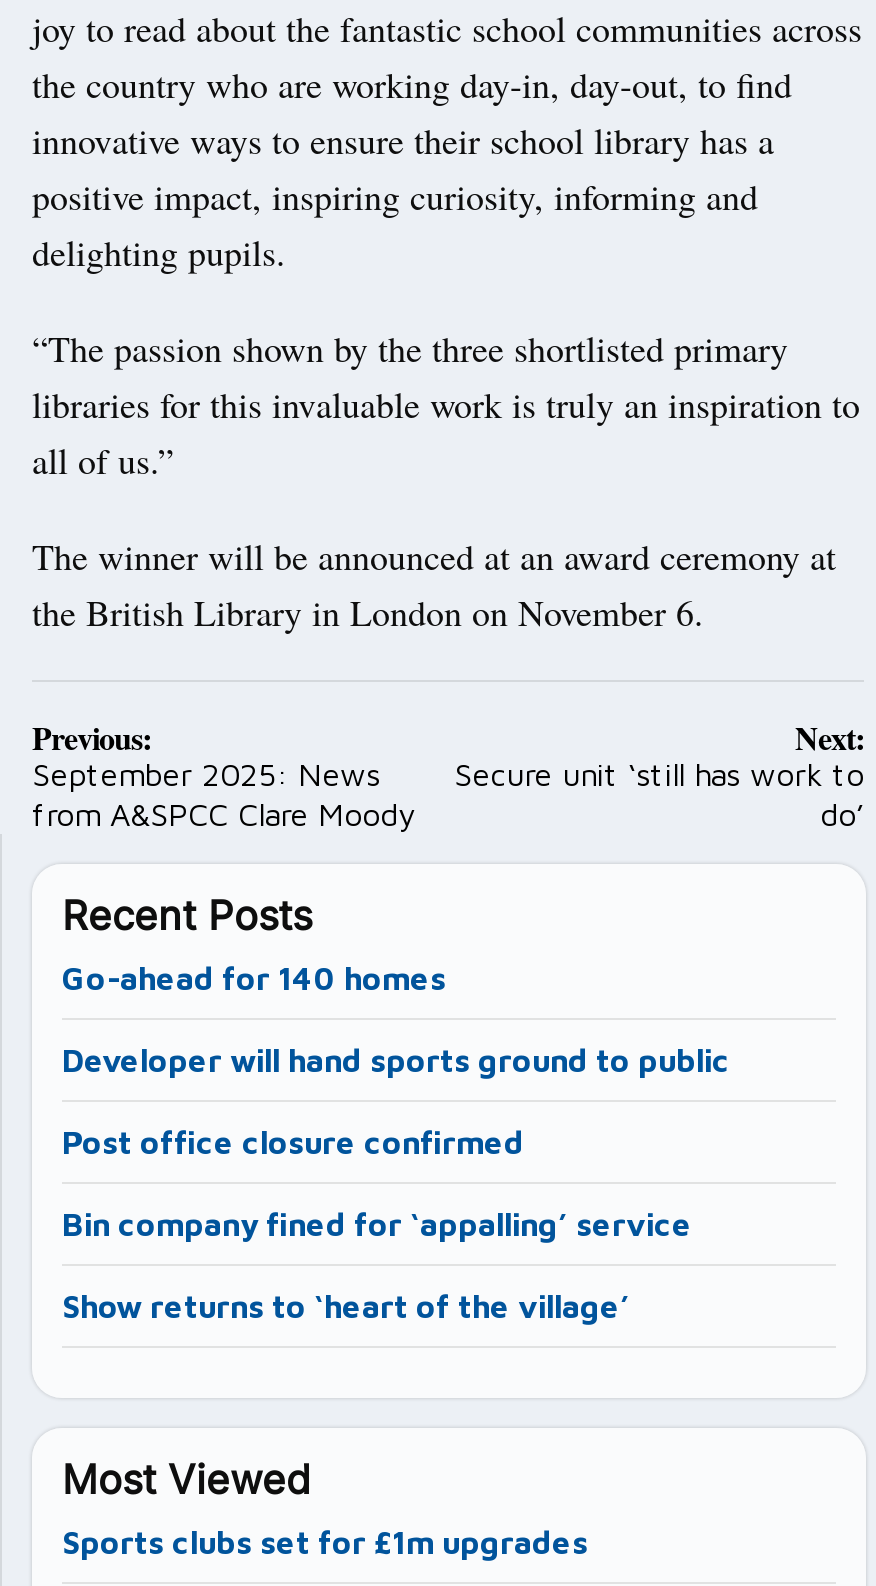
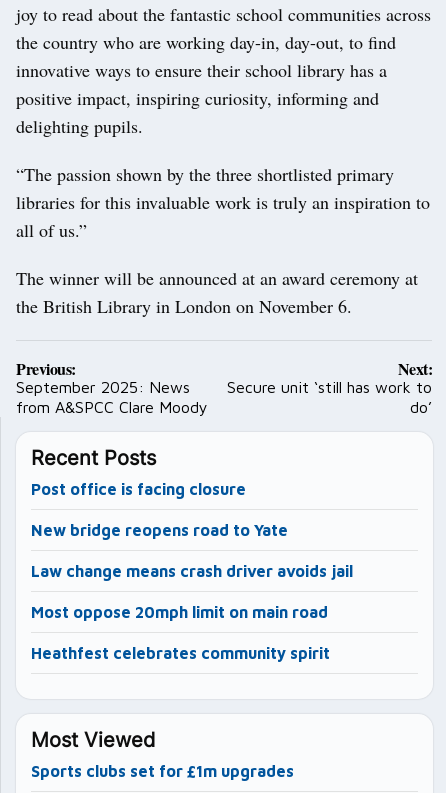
- Go-ahead for 140 homes
+ Post office is facing closure

- Developer will hand sports ground to public
+ New bridge reopens road to Yate

- Post office closure confirmed
+ Law change means crash driver avoids jail

- Bin company fined for ‘appalling’ service
+ Most oppose 20mph limit on main road

- Show returns to ‘heart of the village’
+ Heathfest celebrates community spirit
